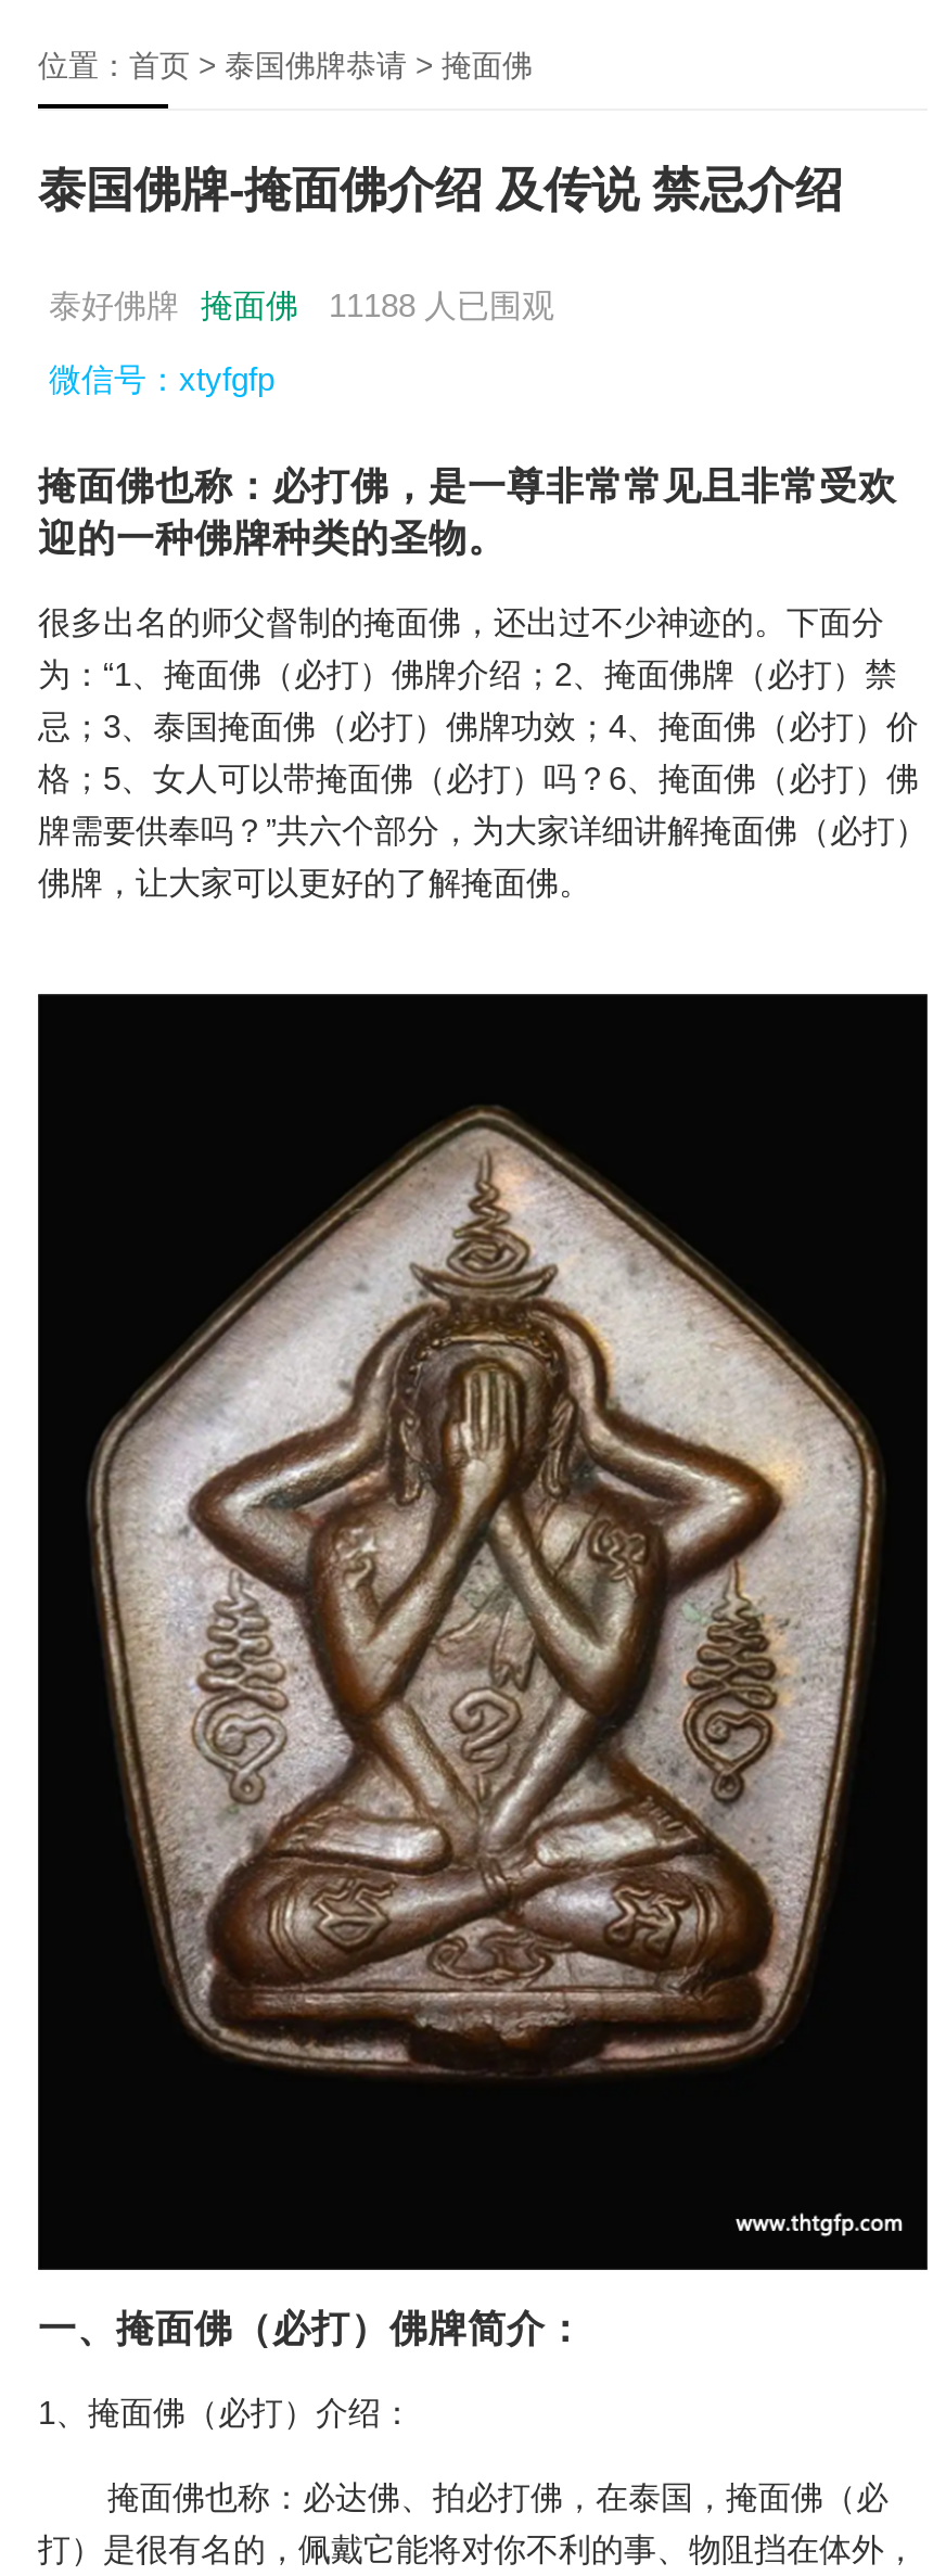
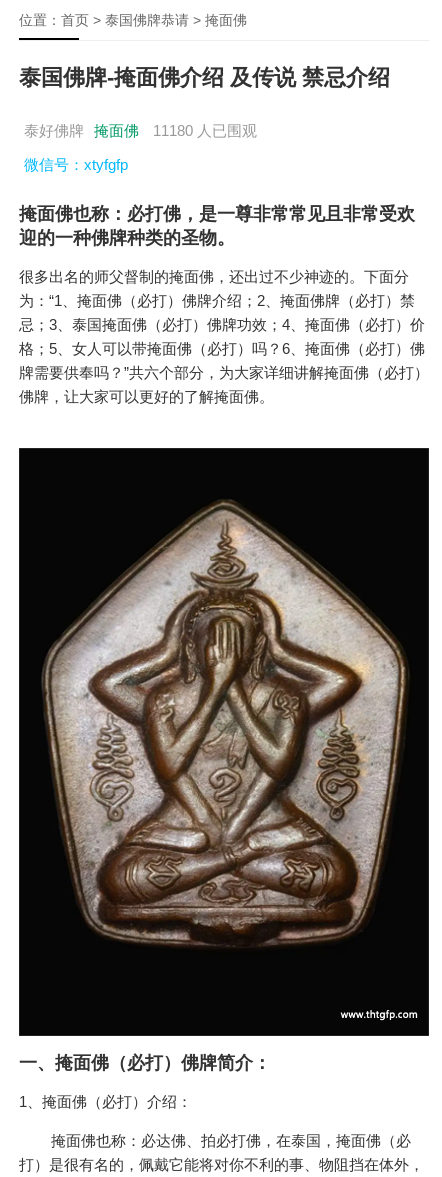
- 泰好佛牌 掩面佛 11188 人已围观
+ 泰好佛牌 掩面佛 11180 人已围观
